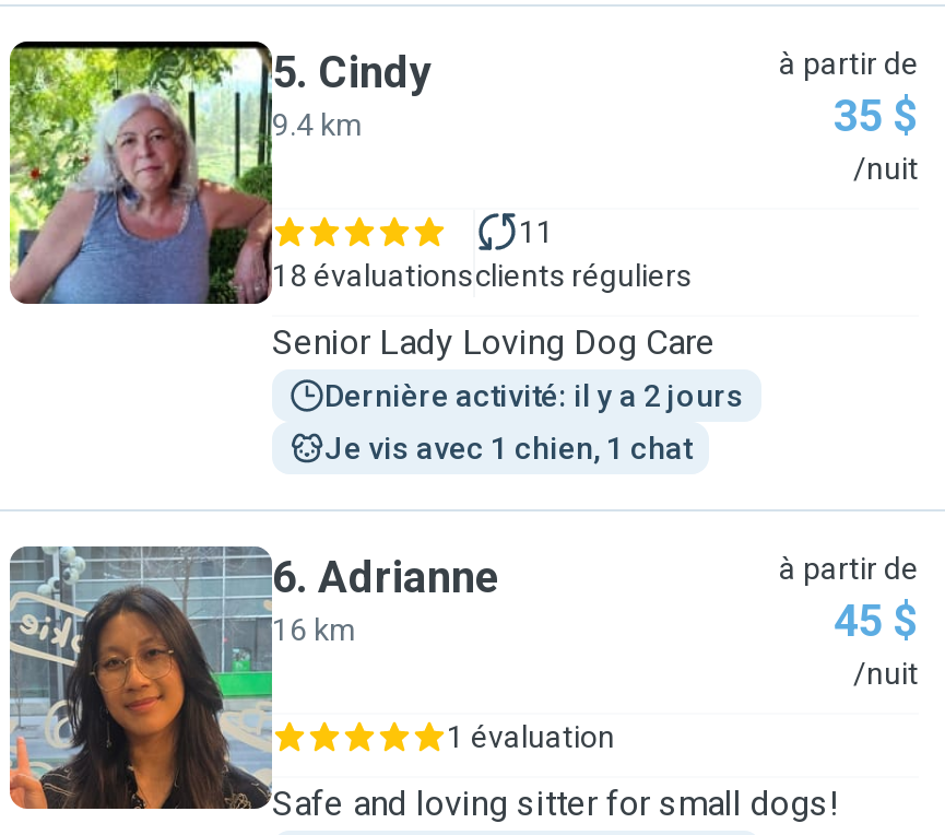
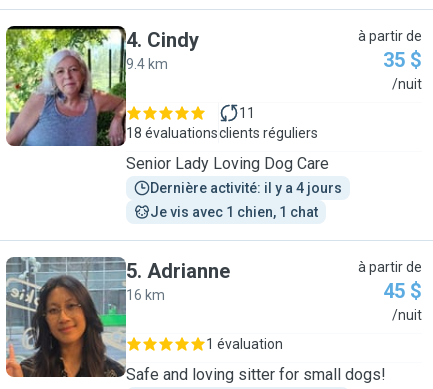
- 5. Cindy
+ 4. Cindy

- Dernière activité: il y a 2 jours
+ Dernière activité: il y a 4 jours

- 6. Adrianne
+ 5. Adrianne
